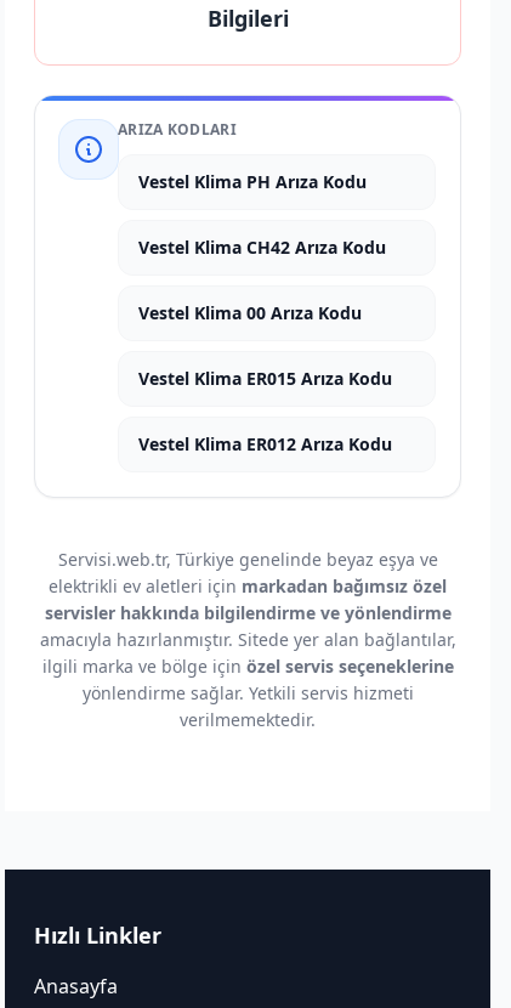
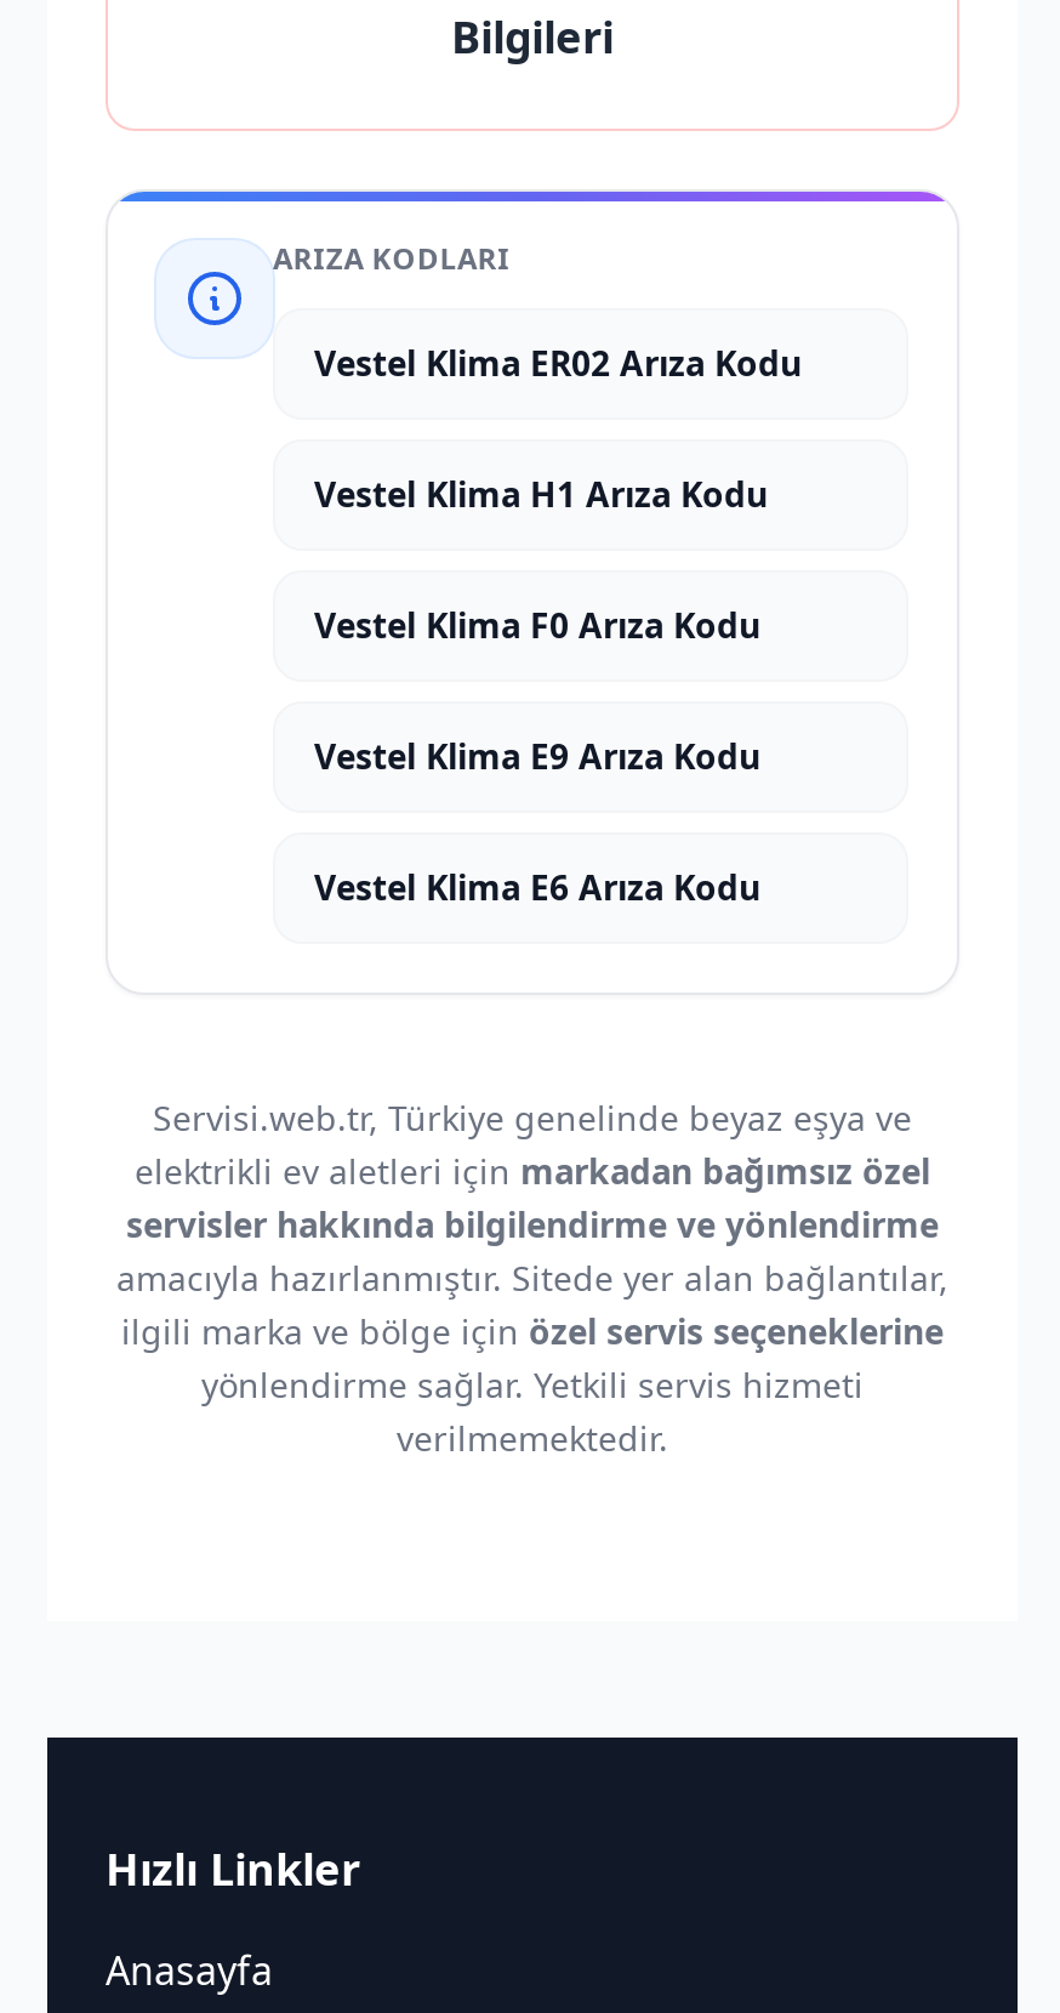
- Vestel Klima PH Arıza Kodu
+ Vestel Klima ER02 Arıza Kodu

- Vestel Klima CH42 Arıza Kodu
+ Vestel Klima H1 Arıza Kodu

- Vestel Klima 00 Arıza Kodu
+ Vestel Klima F0 Arıza Kodu

- Vestel Klima ER015 Arıza Kodu
+ Vestel Klima E9 Arıza Kodu

- Vestel Klima ER012 Arıza Kodu
+ Vestel Klima E6 Arıza Kodu
